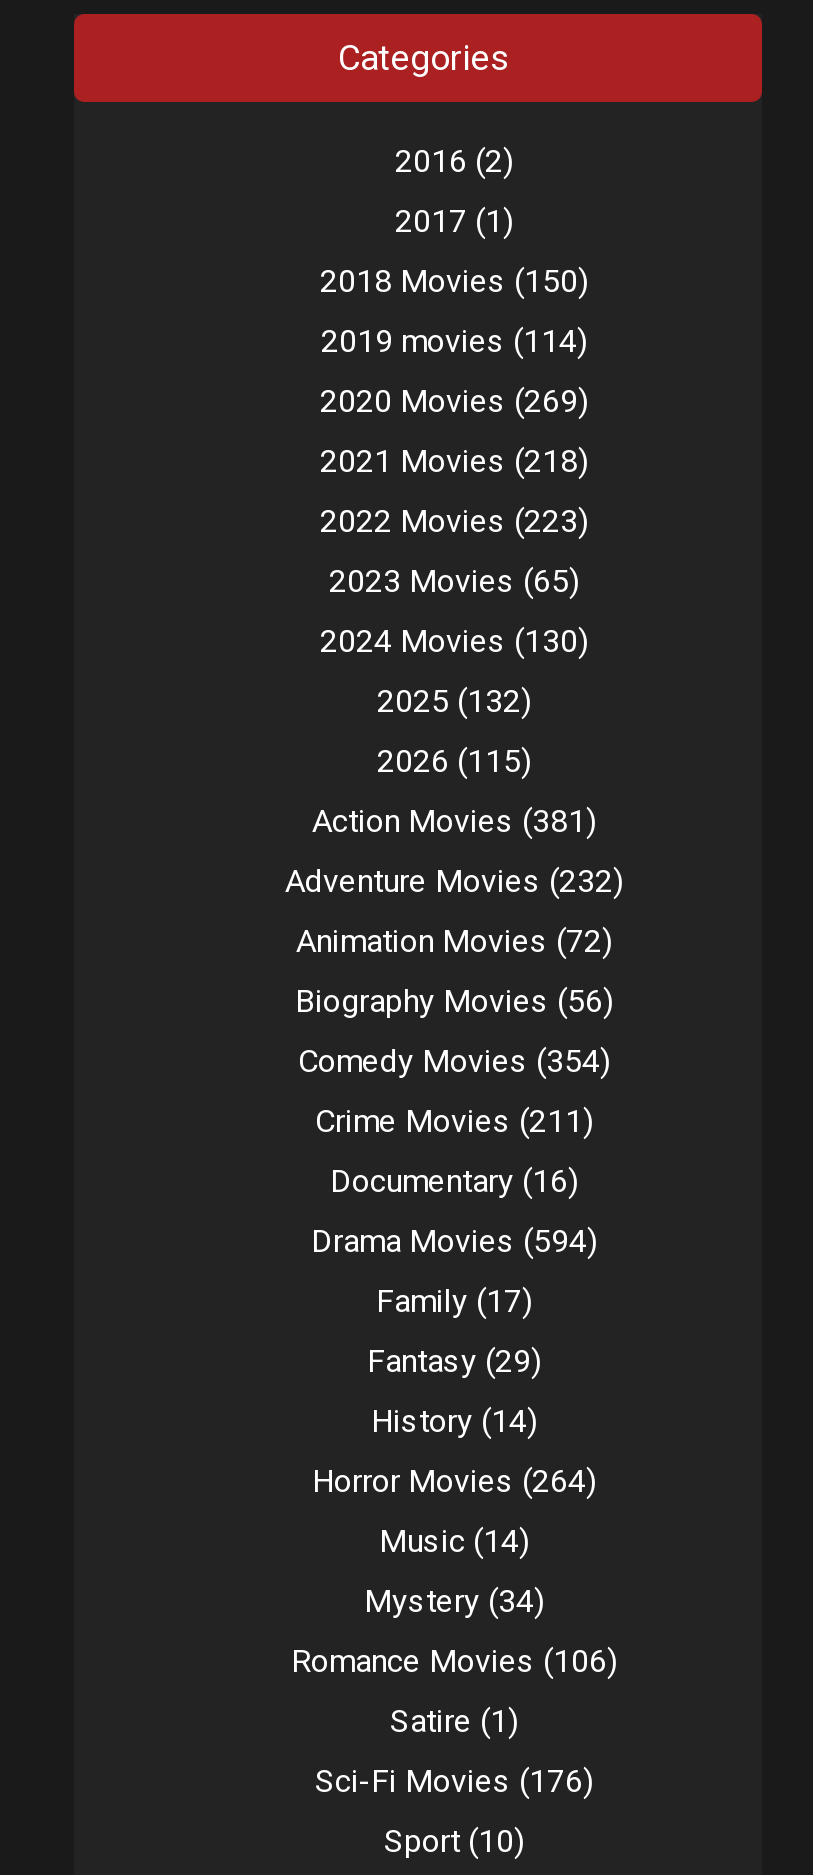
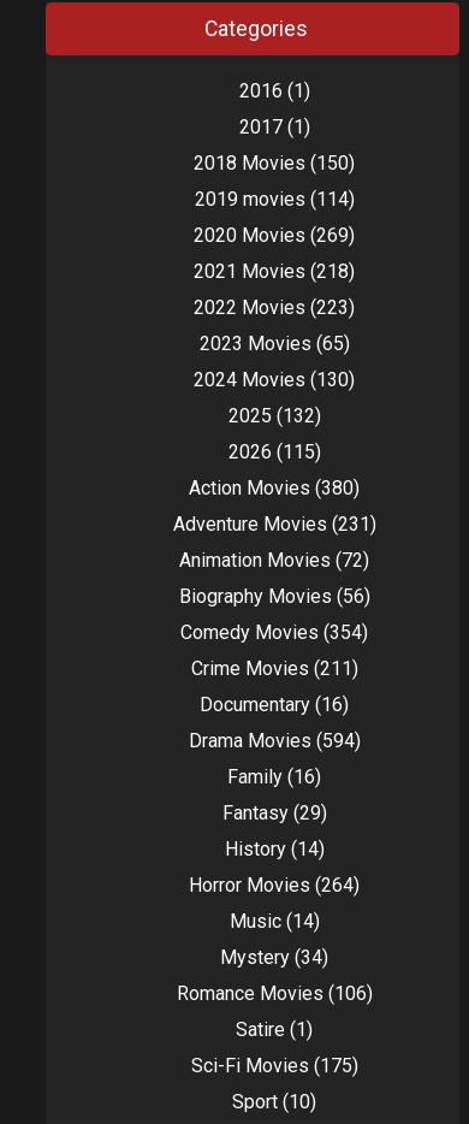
- 2016 (2)
+ 2016 (1)

- Action Movies (381)
+ Action Movies (380)

- Adventure Movies (232)
+ Adventure Movies (231)

- Family (17)
+ Family (16)

- Sci-Fi Movies (176)
+ Sci-Fi Movies (175)
